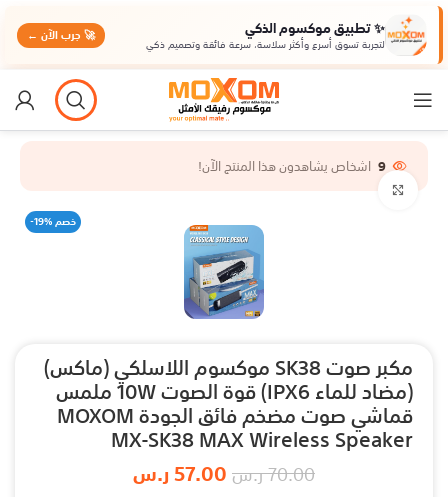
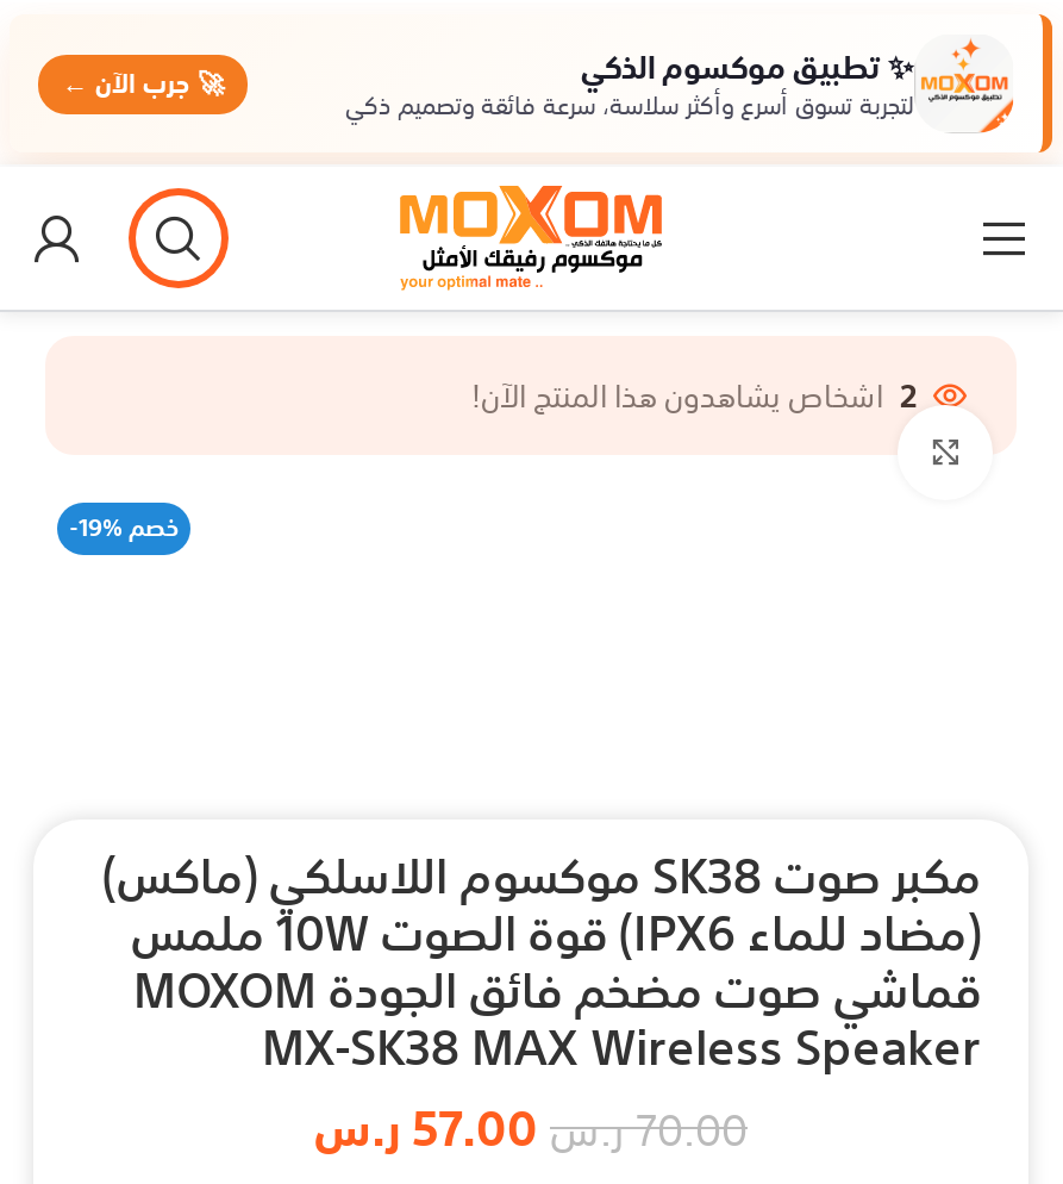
- 9 اشخاص يشاهدون هذا المنتج الآن!
+ 2 اشخاص يشاهدون هذا المنتج الآن!

- [image]
